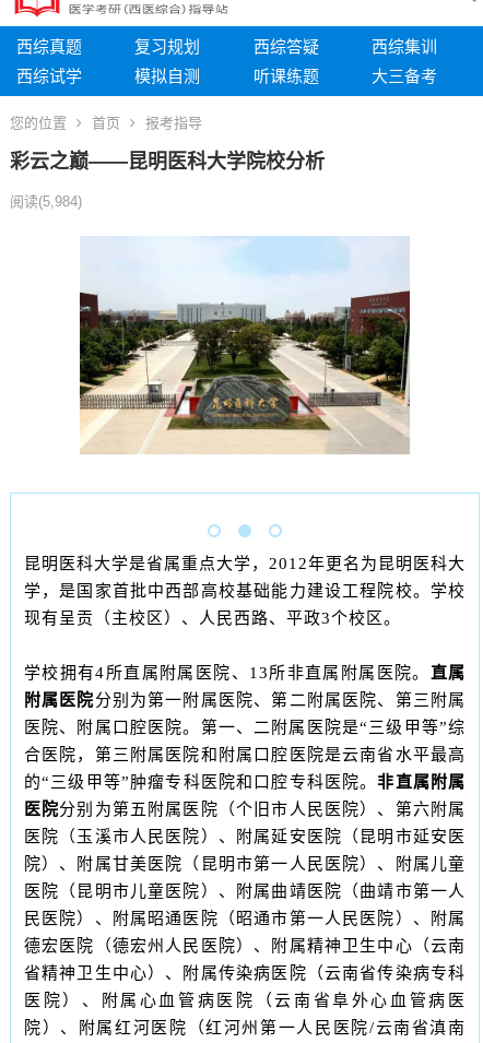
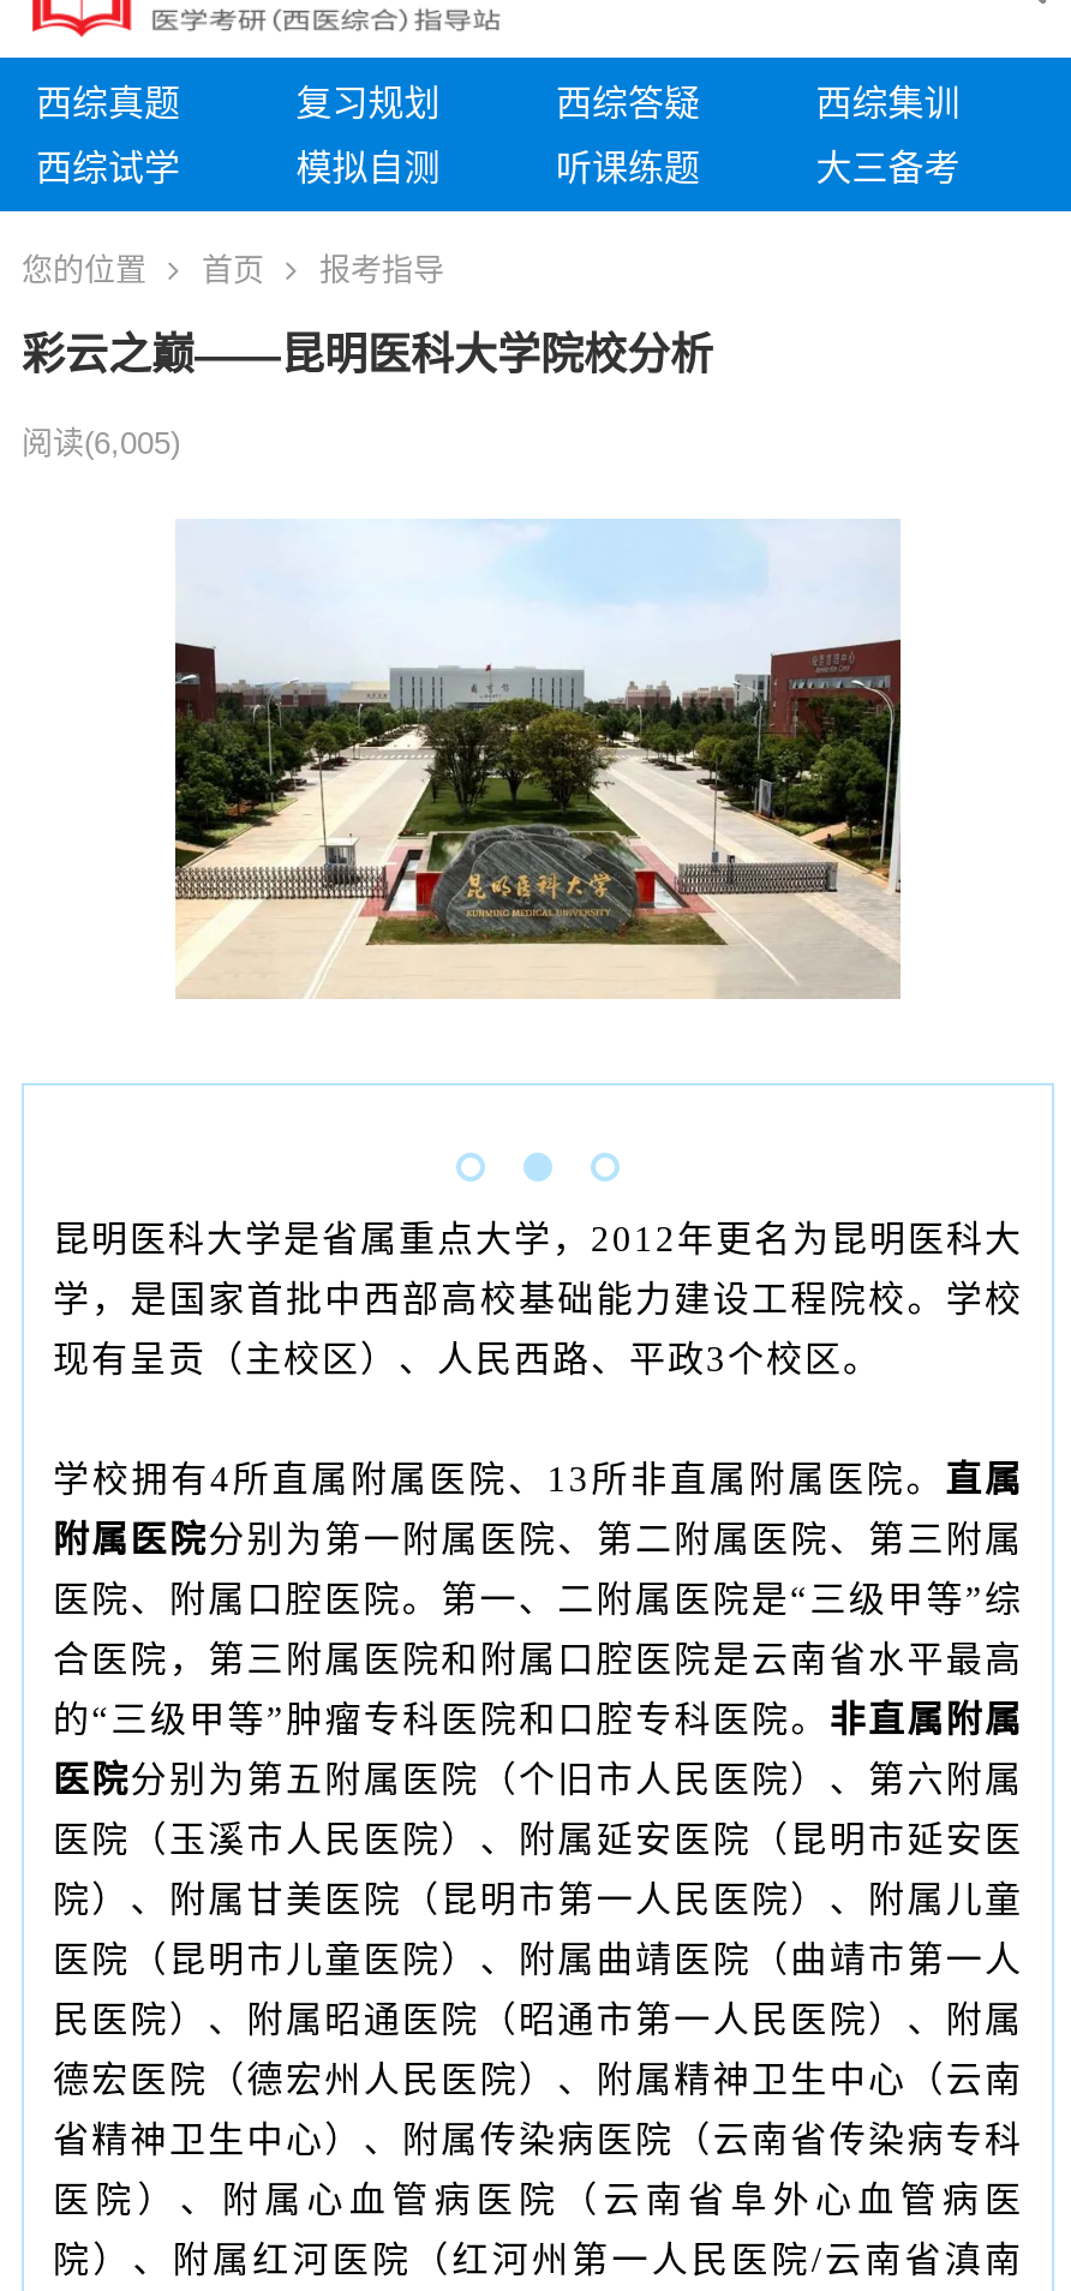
- 阅读(5,984)
+ 阅读(6,005)
